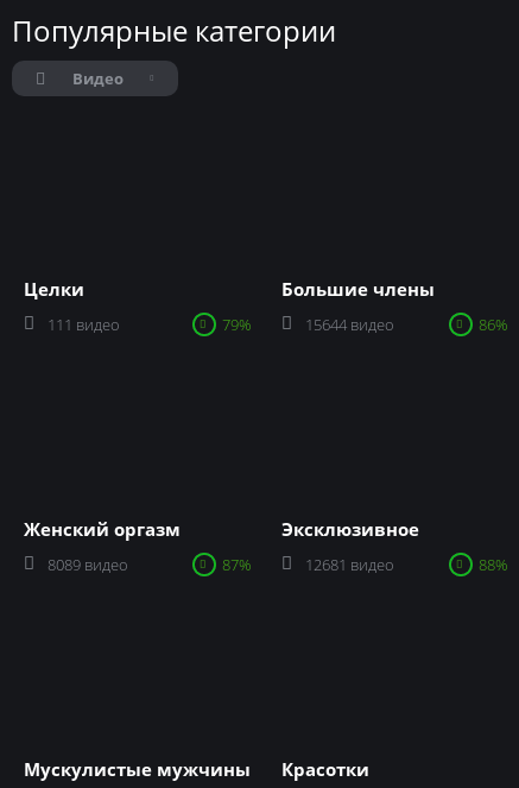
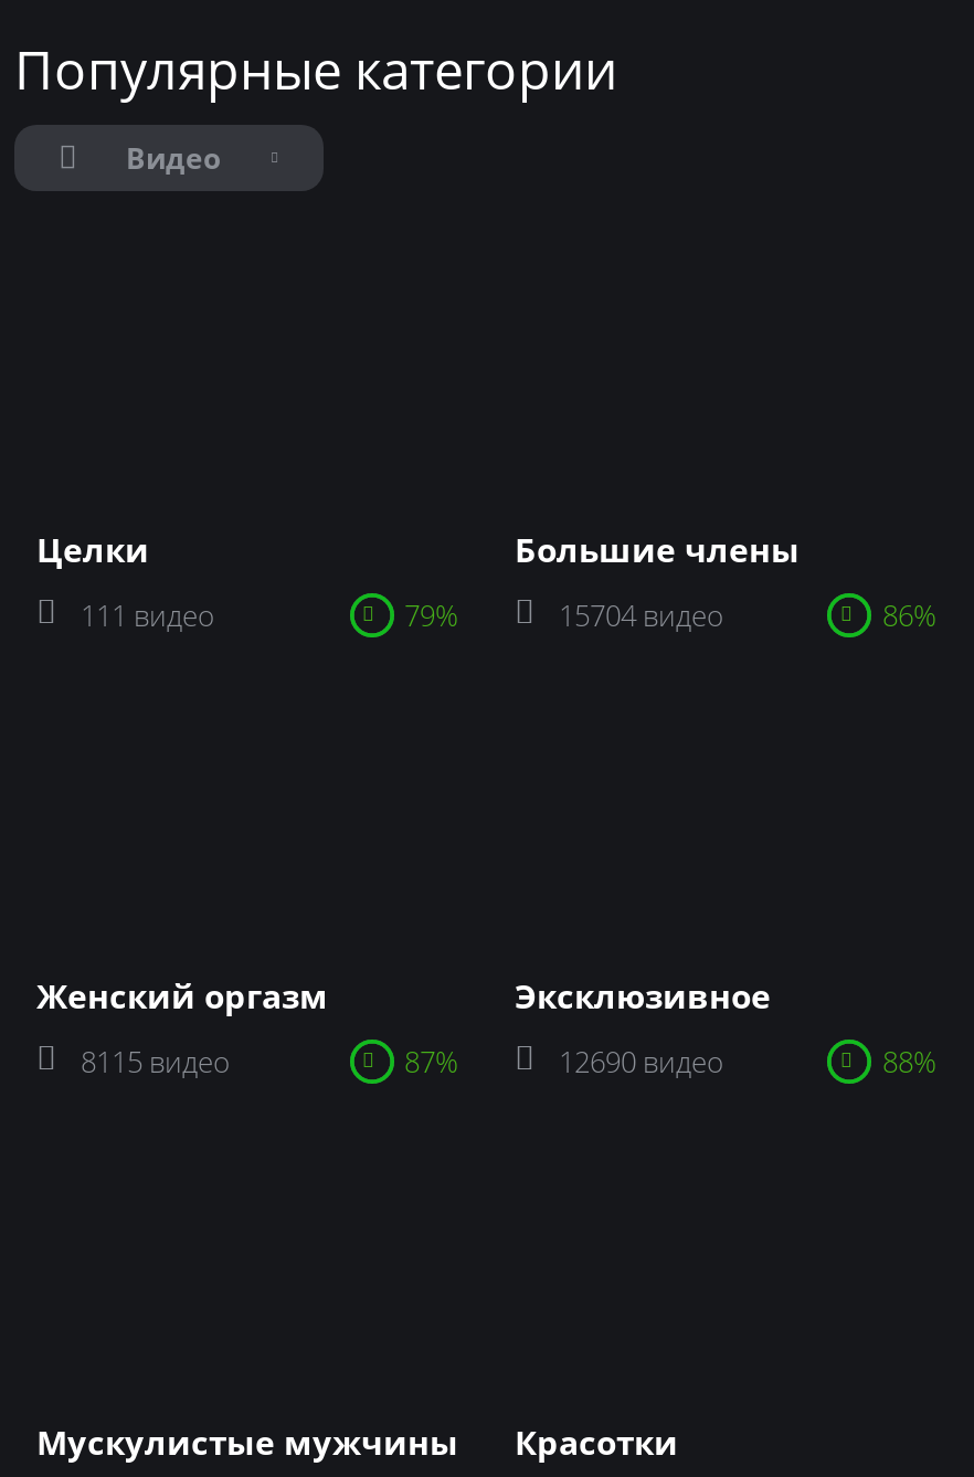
- 15644 видео
+ 15704 видео

- 8089 видео
+ 8115 видео

- 12681 видео
+ 12690 видео
